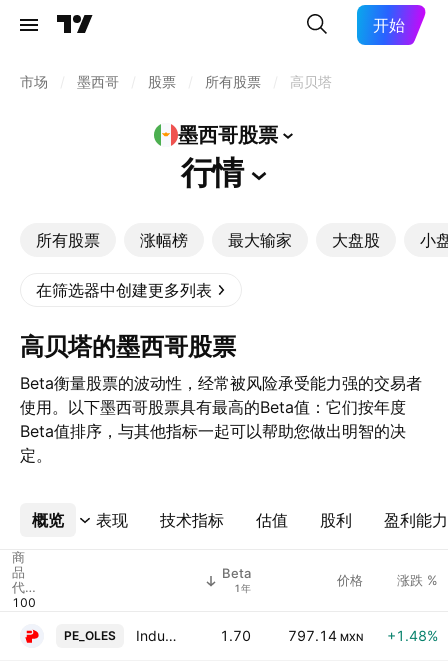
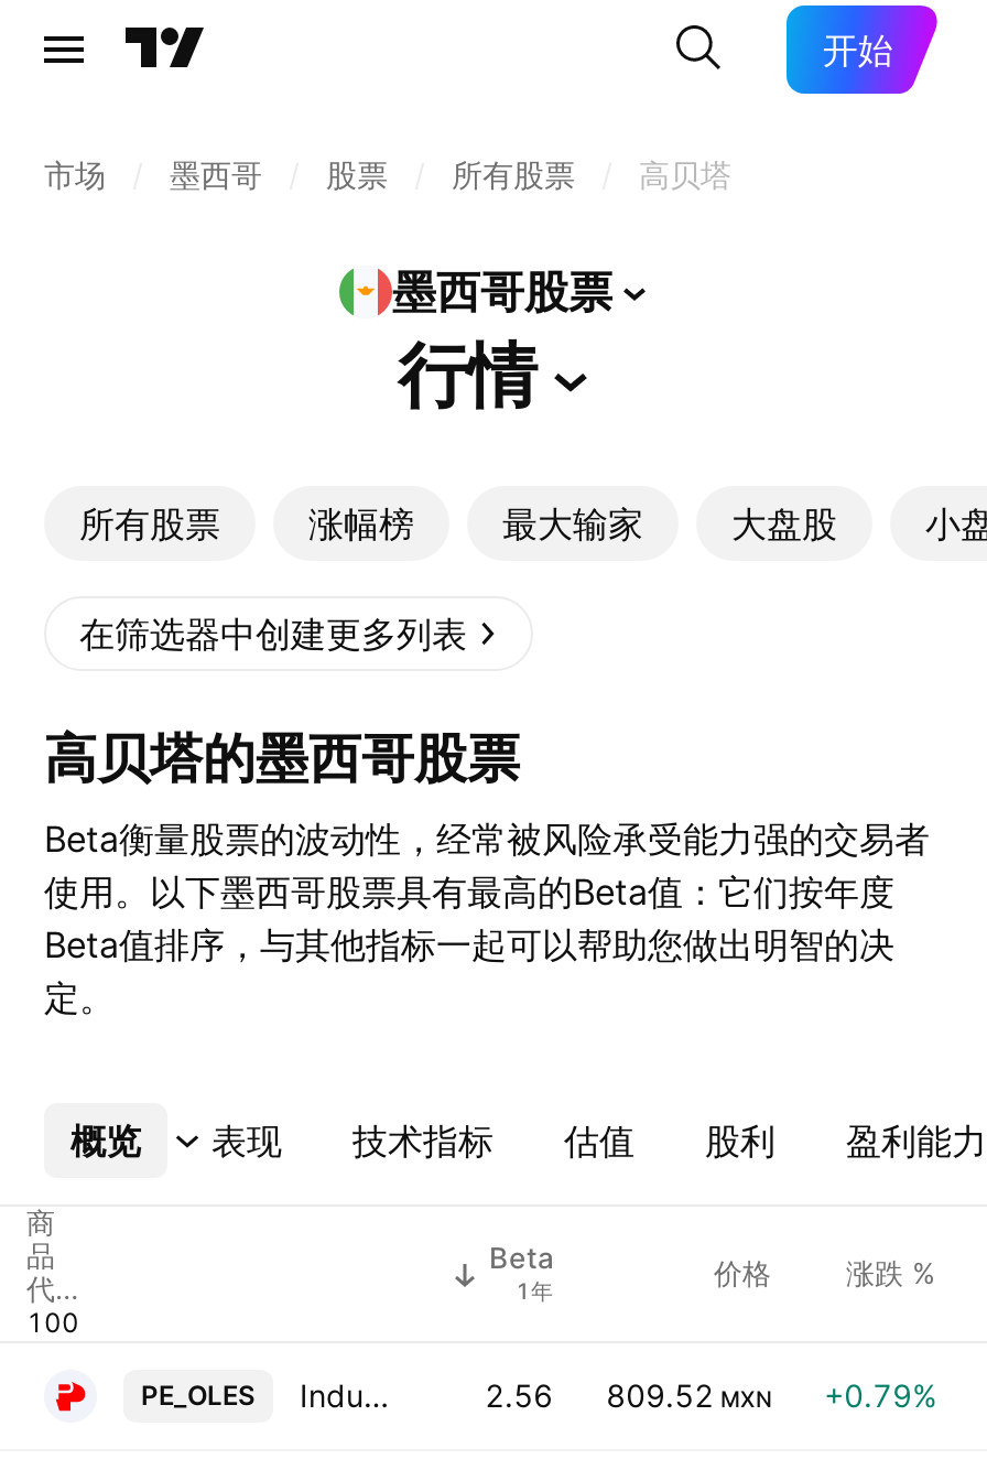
- 1.70
+ 2.56

- 797.14 MXN
+ 809.52 MXN

- +1.48%
+ +0.79%
